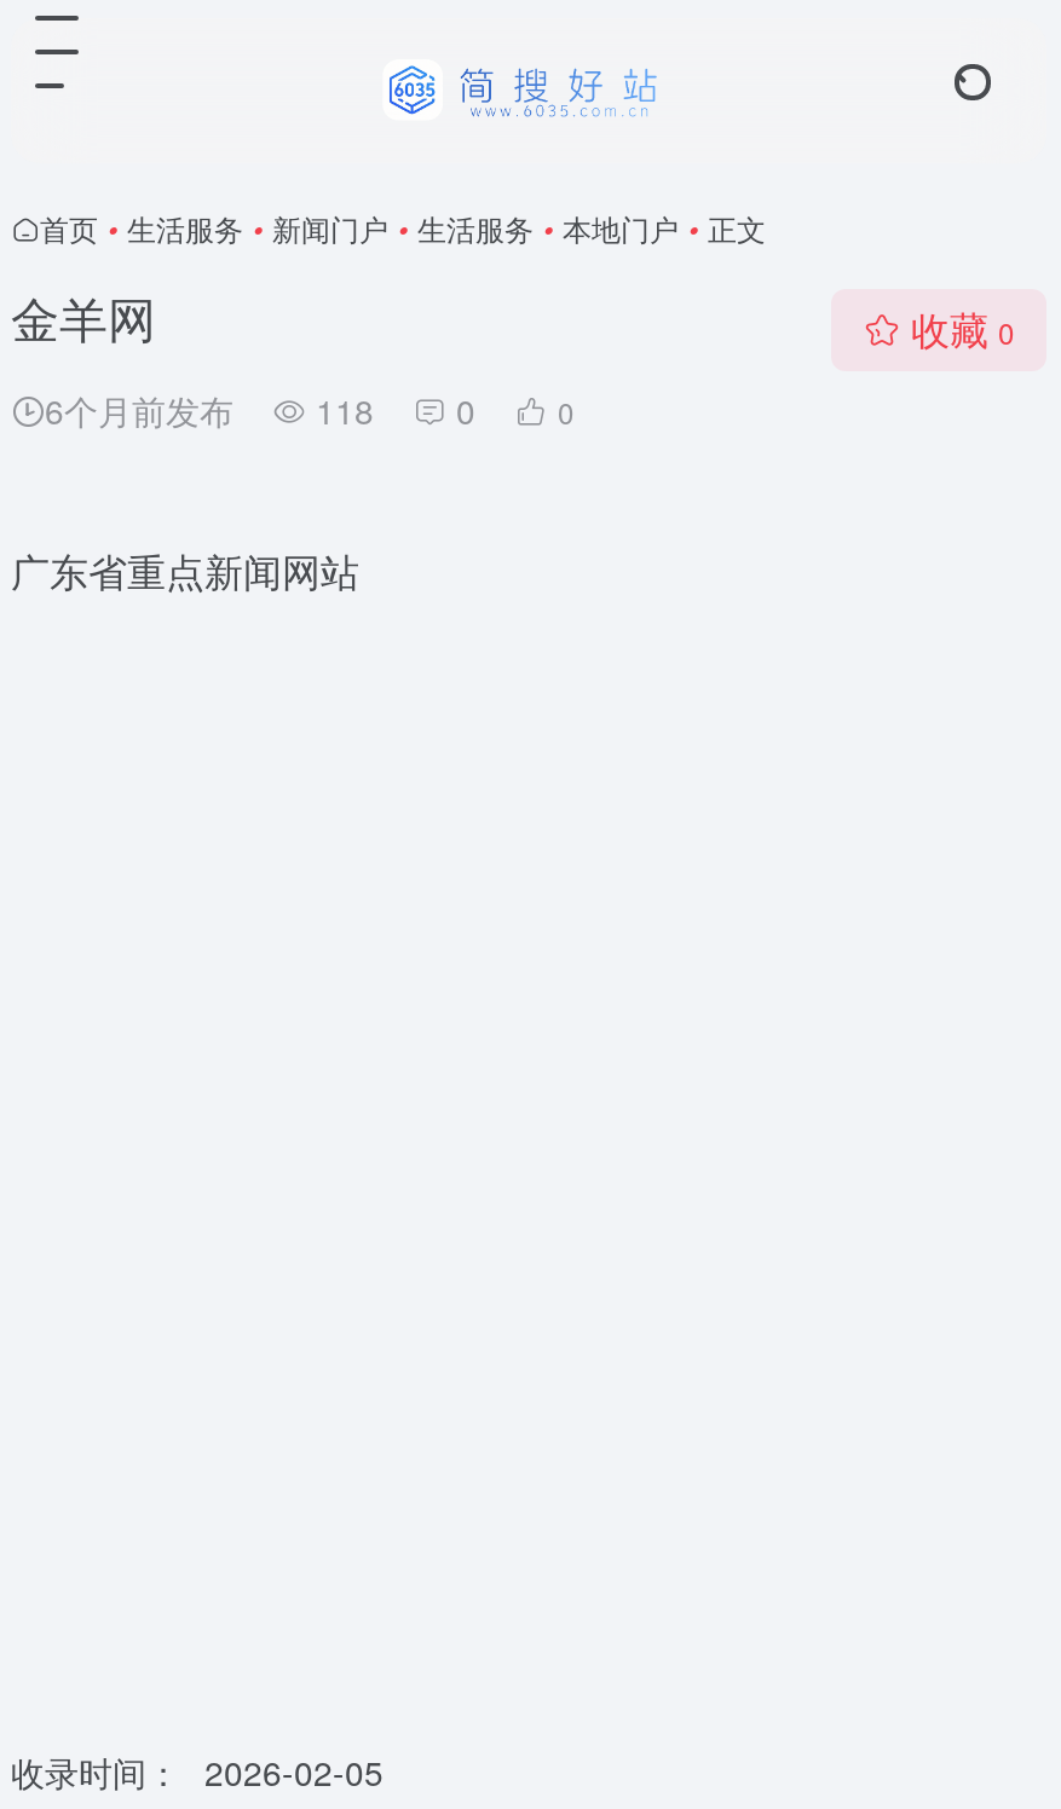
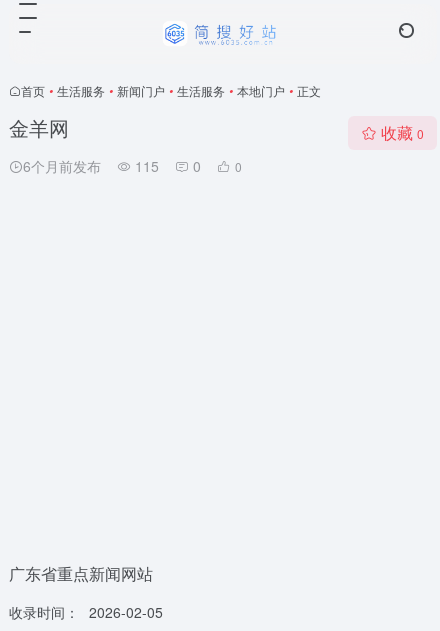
- 6个月前发布 118 0 0
+ 6个月前发布 115 0 0

moved down: 广东省重点新闻网站
